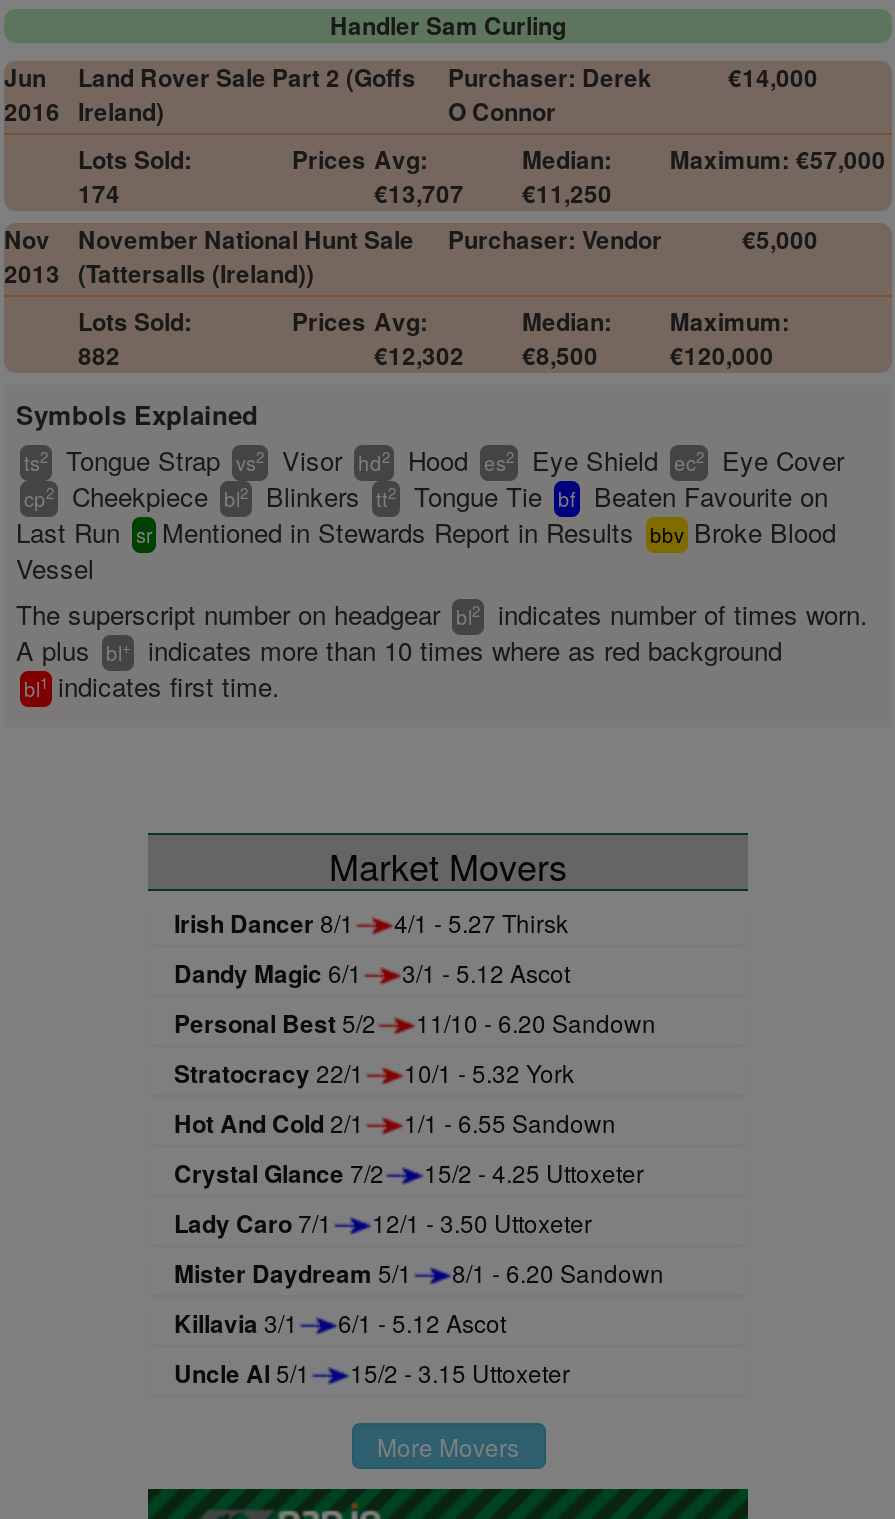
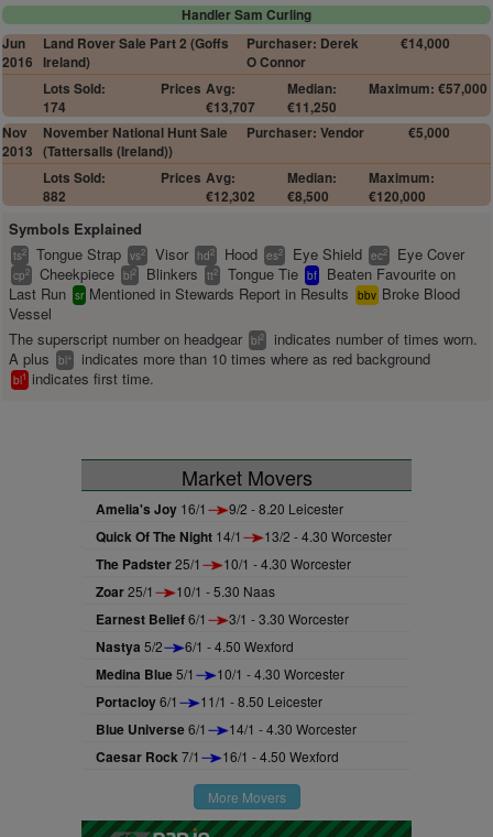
- Irish Dancer 8/1
- 4/1 - 5.27 Thirsk
- Dandy Magic 6/1
- 3/1 - 5.12 Ascot
- Personal Best 5/2
- 11/10 - 6.20 Sandown
- Stratocracy 22/1
- 10/1 - 5.32 York
- Hot And Cold 2/1
- 1/1 - 6.55 Sandown
- Crystal Glance 7/2
- 15/2 - 4.25 Uttoxeter
- Lady Caro 7/1
- 12/1 - 3.50 Uttoxeter
- Mister Daydream 5/1
- 8/1 - 6.20 Sandown
- Killavia 3/1
- 6/1 - 5.12 Ascot
- Uncle Al 5/1
- 15/2 - 3.15 Uttoxeter
+ Amelia's Joy 16/1
+ 9/2 - 8.20 Leicester
+ Quick Of The Night 14/1
+ 13/2 - 4.30 Worcester
+ The Padster 25/1
+ 10/1 - 4.30 Worcester
+ Zoar 25/1
+ 10/1 - 5.30 Naas
+ Earnest Belief 6/1
+ 3/1 - 3.30 Worcester
+ Nastya 5/2
+ 6/1 - 4.50 Wexford
+ Medina Blue 5/1
+ 10/1 - 4.30 Worcester
+ Portacloy 6/1
+ 11/1 - 8.50 Leicester
+ Blue Universe 6/1
+ 14/1 - 4.30 Worcester
+ Caesar Rock 7/1
+ 16/1 - 4.50 Wexford
